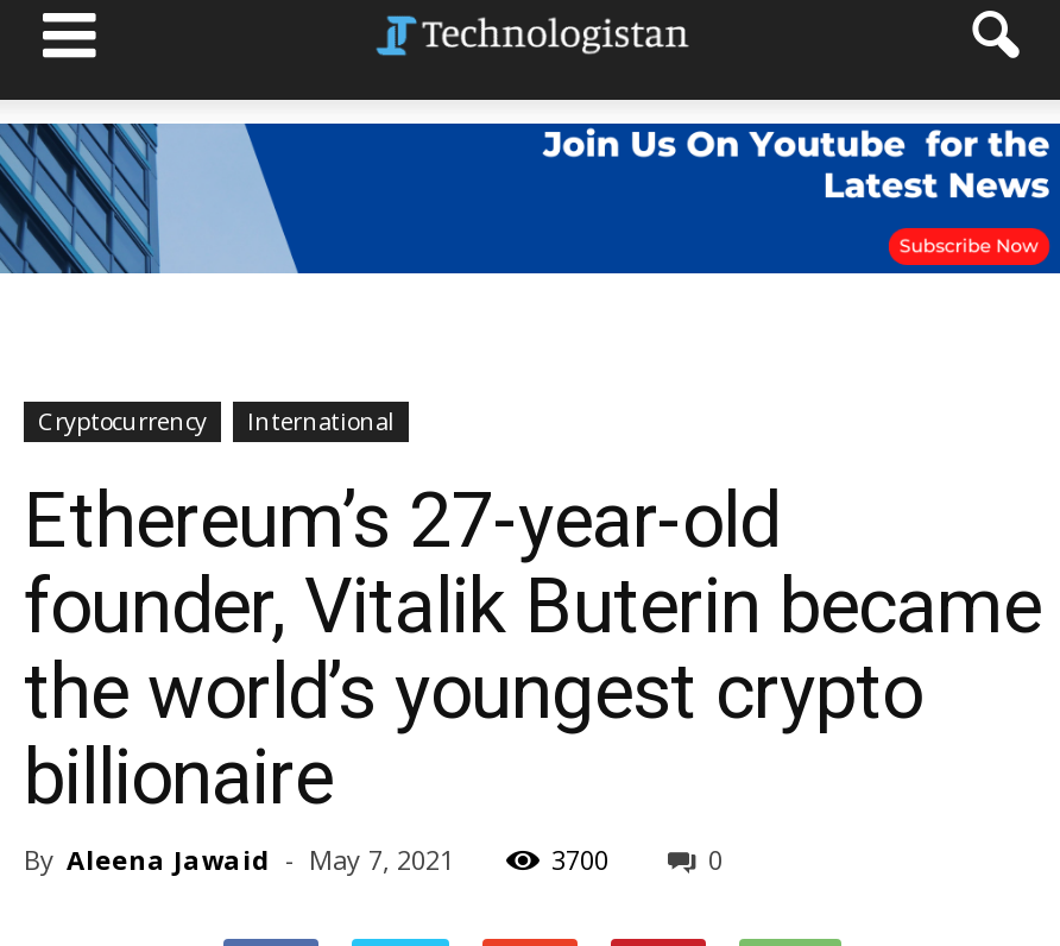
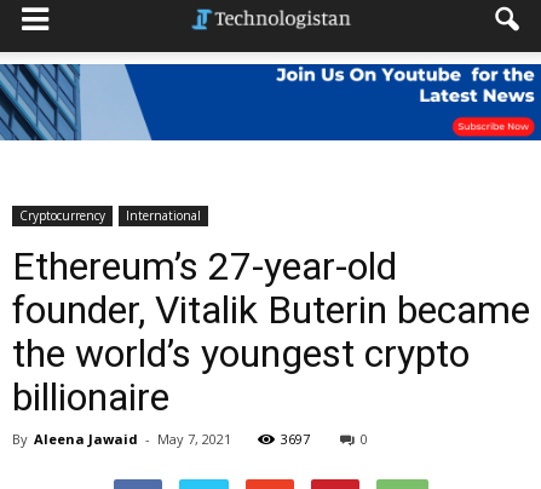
- 3700
+ 3697
